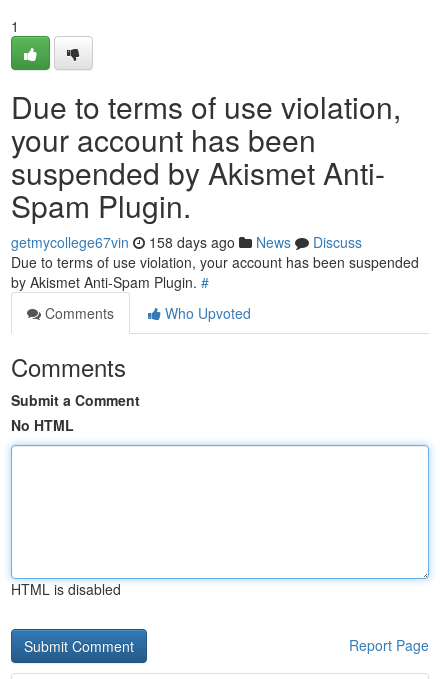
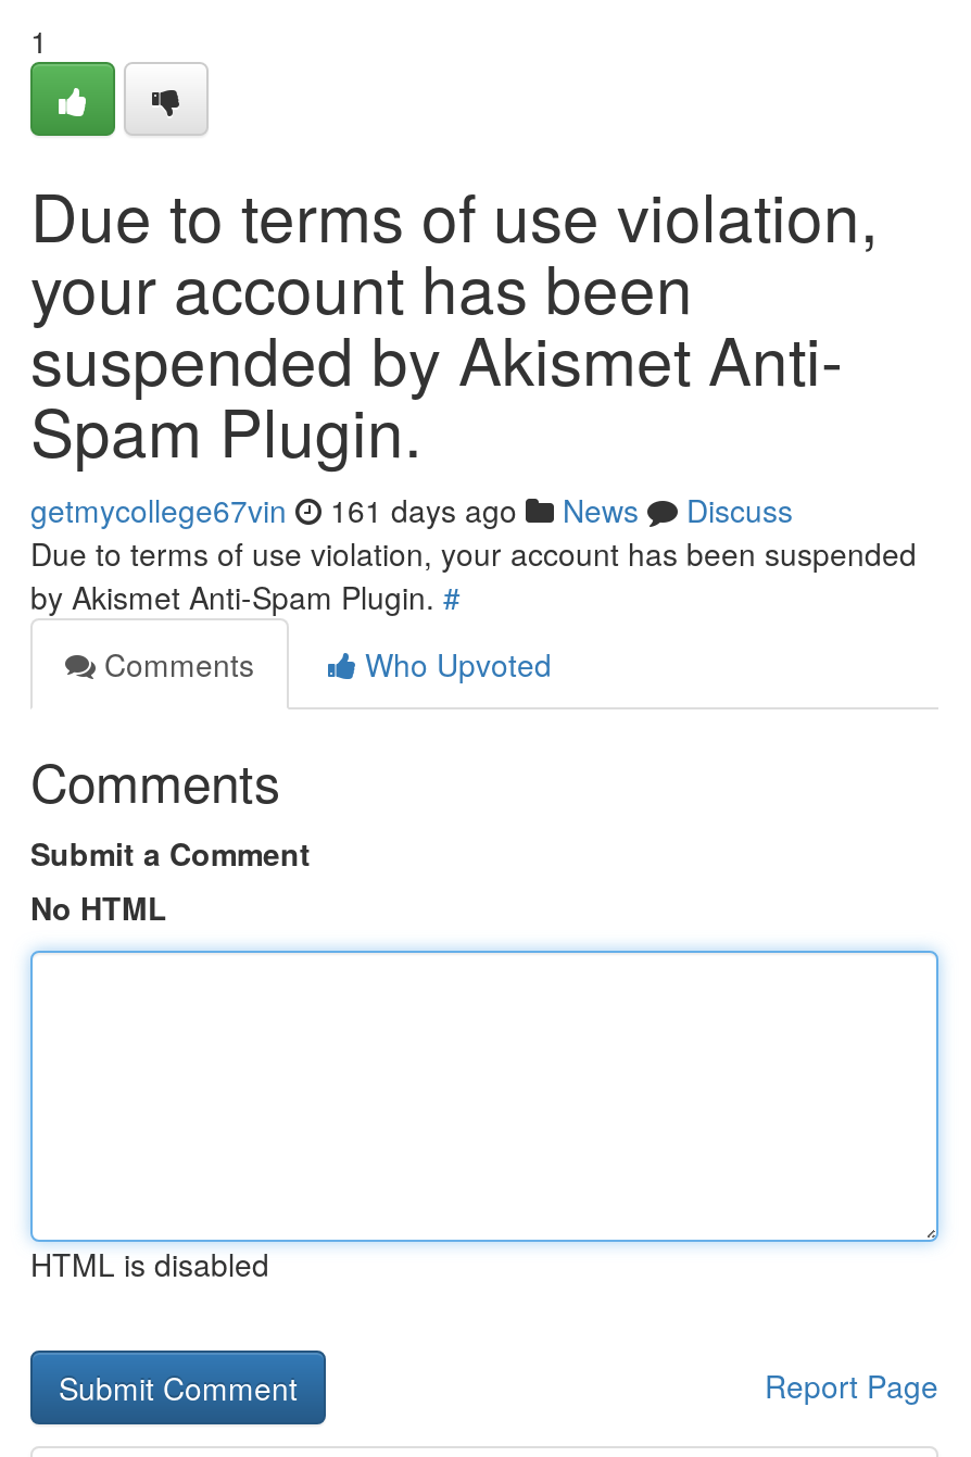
- getmycollege67vin 158 days ago News Discuss
+ getmycollege67vin 161 days ago News Discuss
